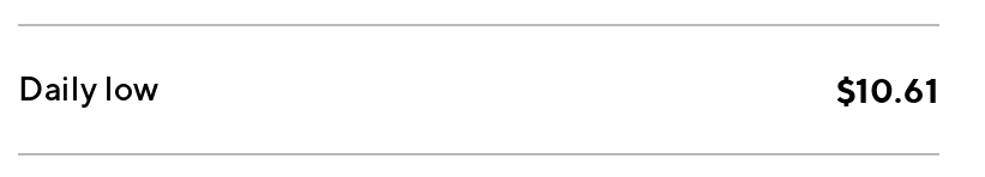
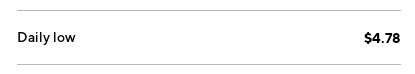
- $10.61
+ $4.78
